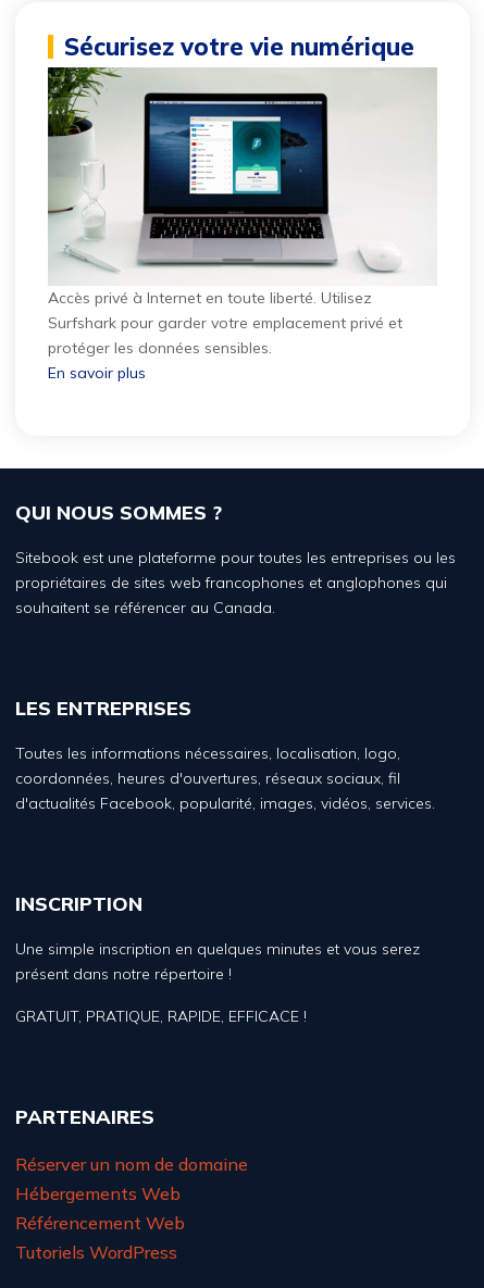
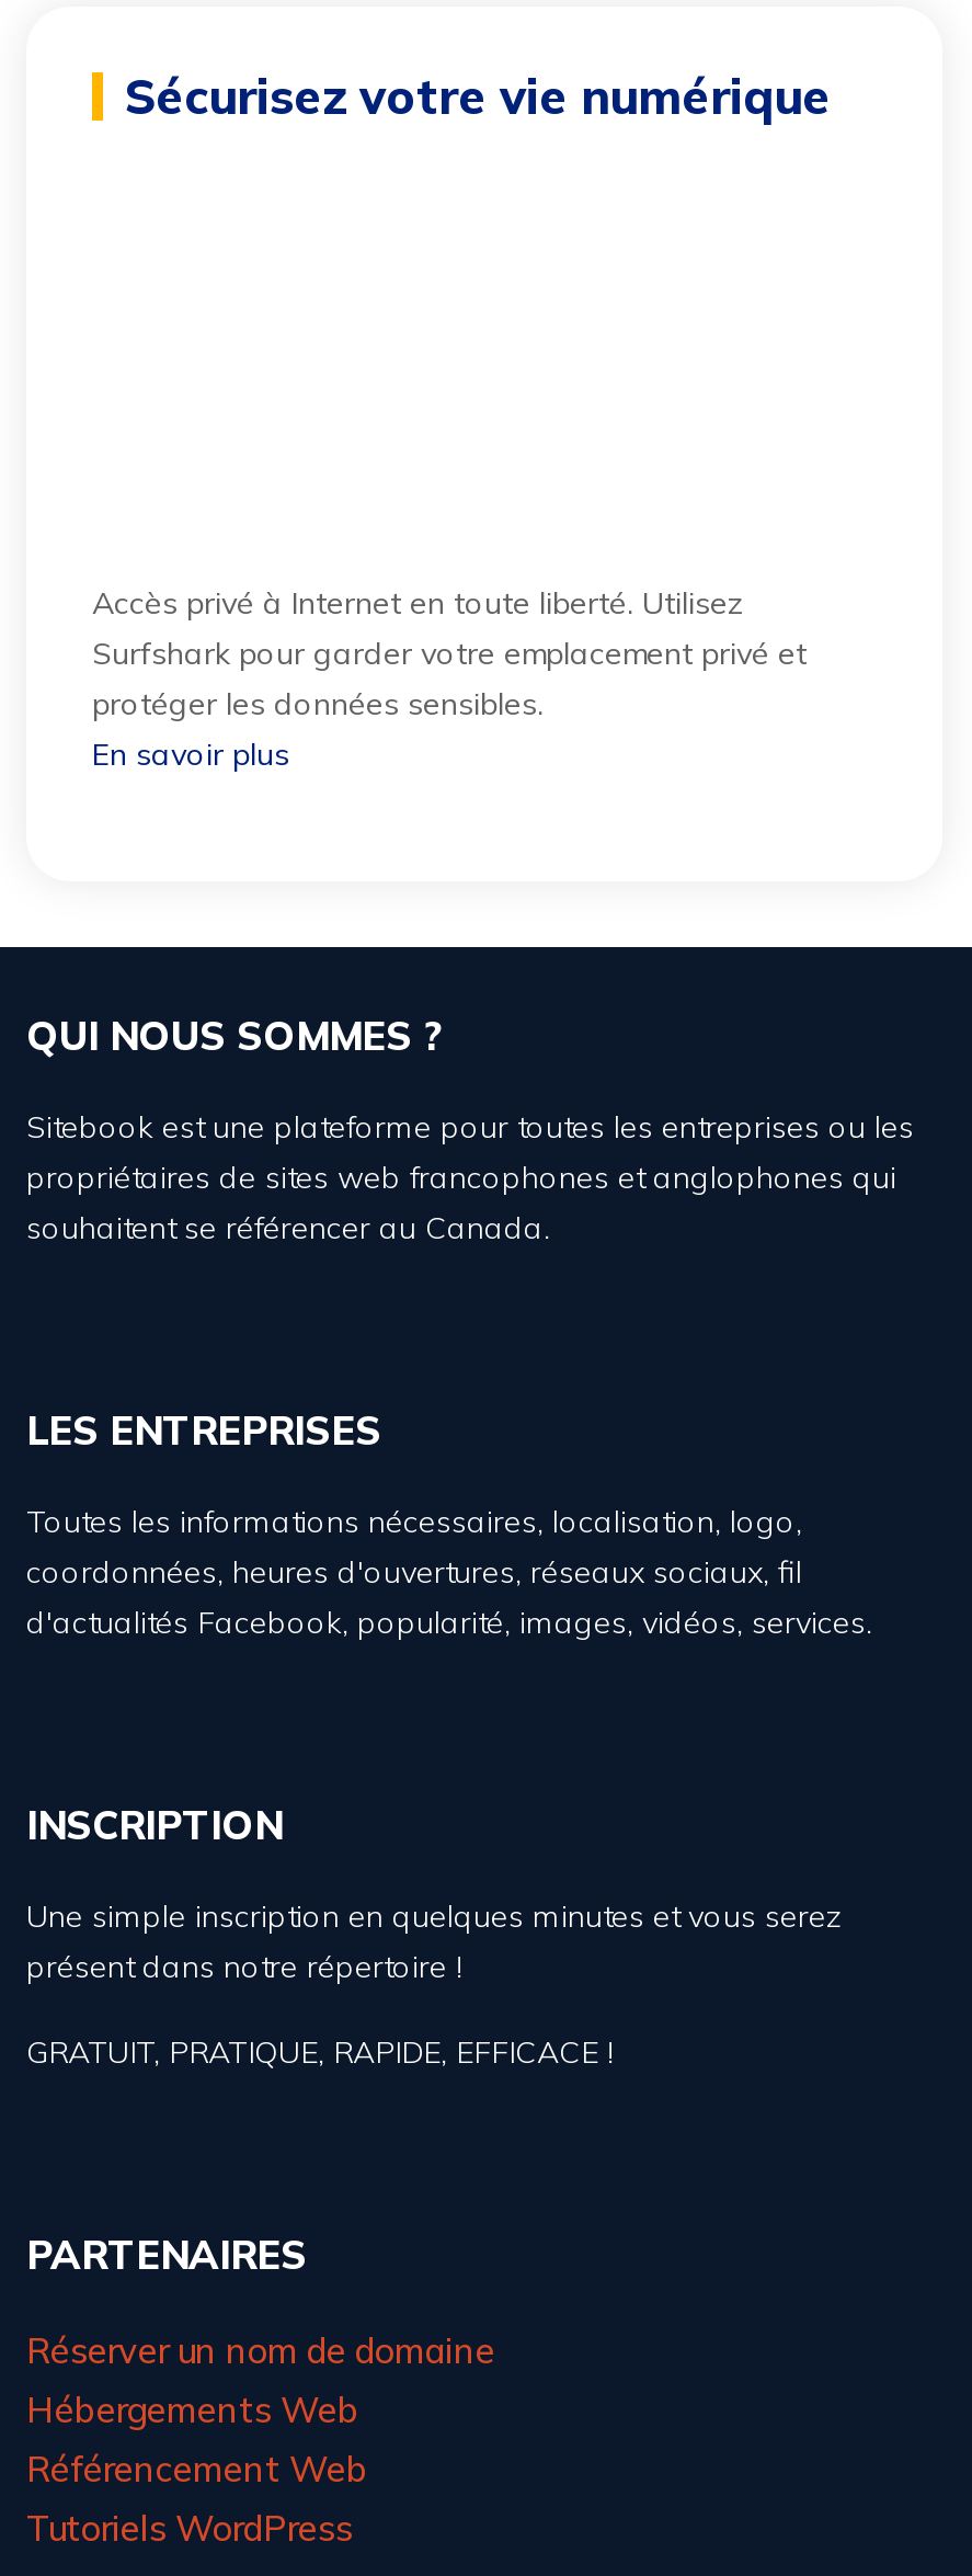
- [image]
